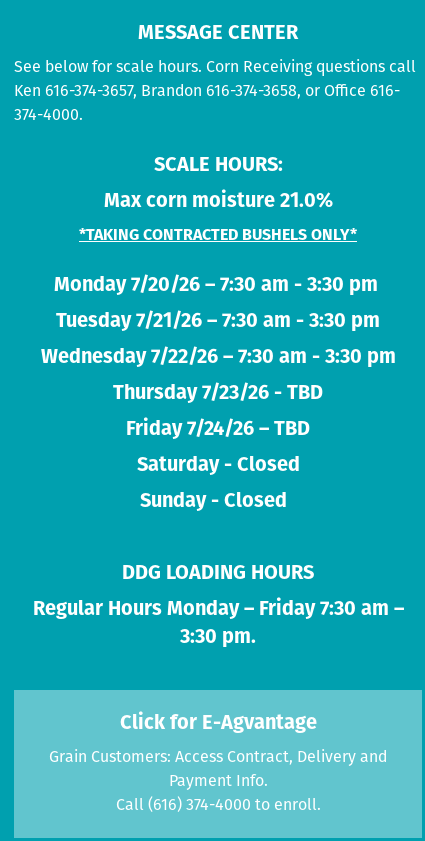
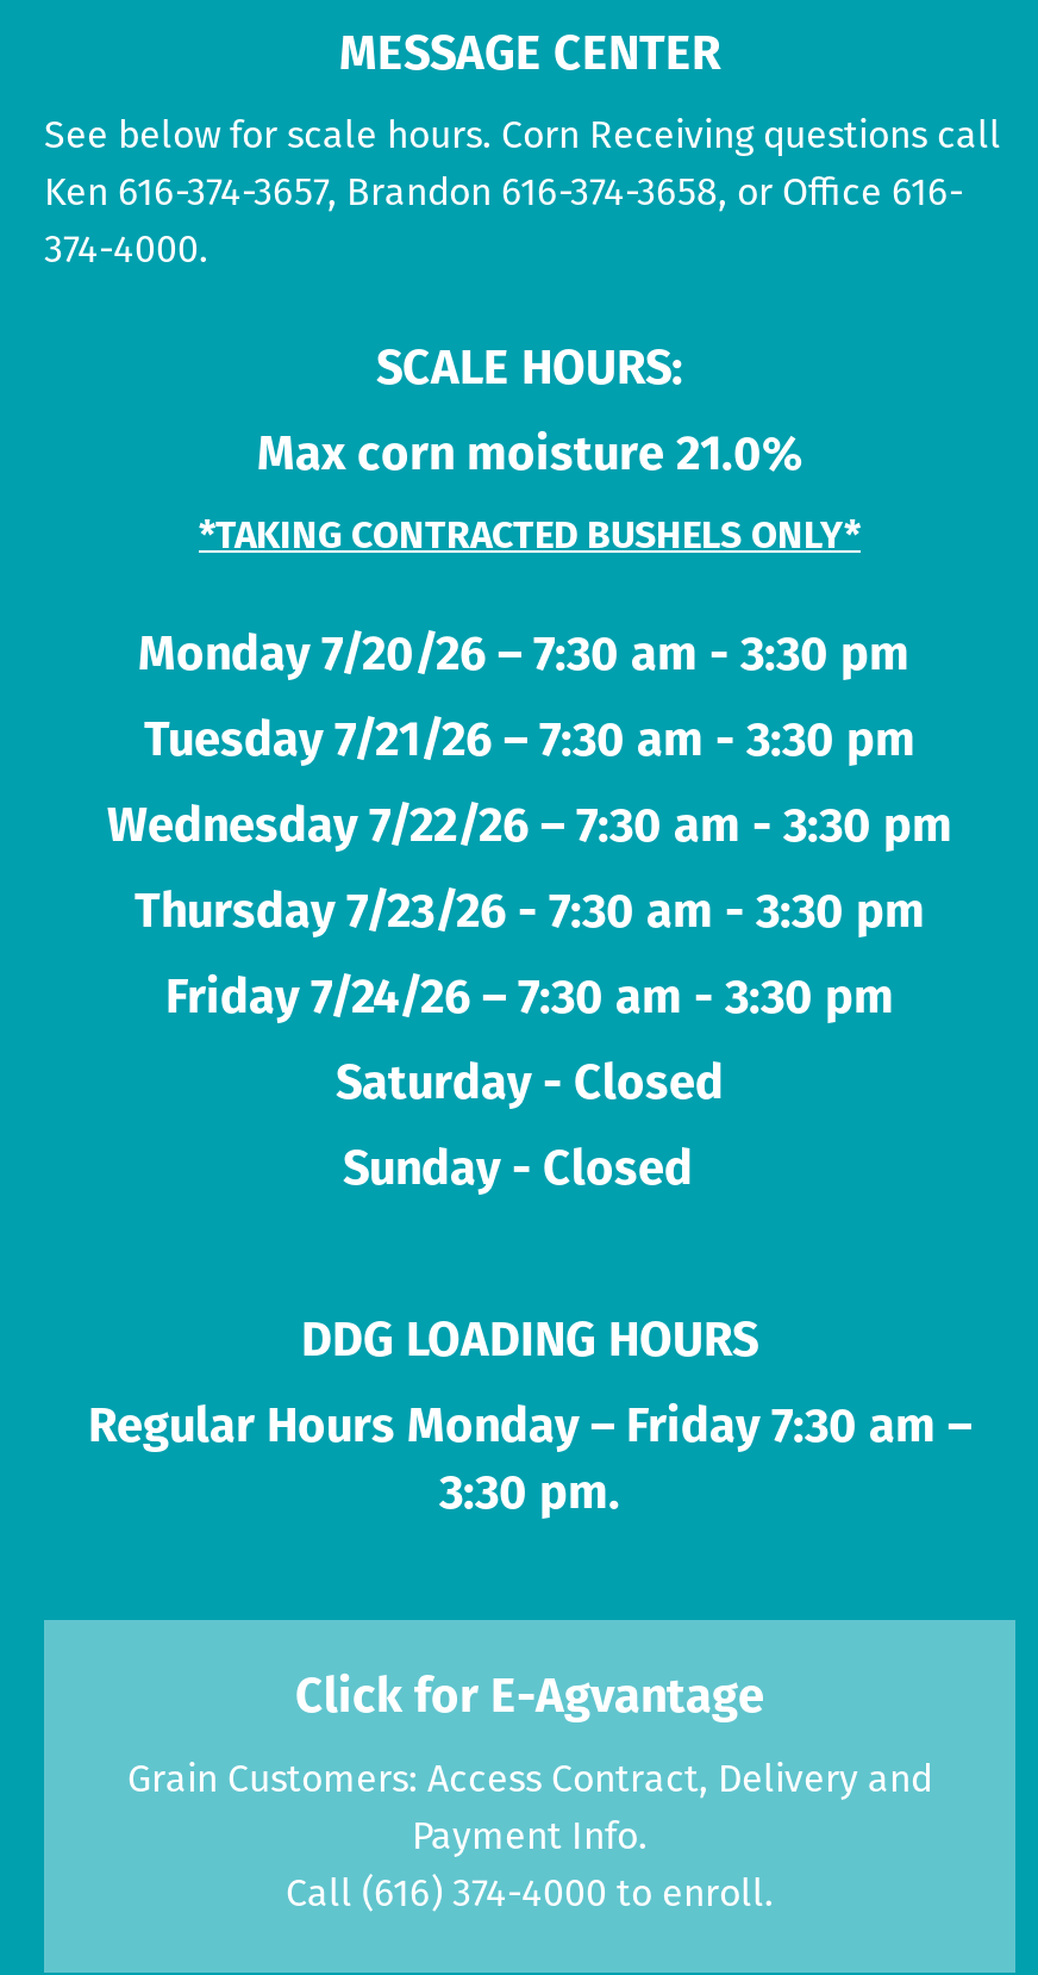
- Thursday 7/23/26 - TBD
+ Thursday 7/23/26 - 7:30 am - 3:30 pm

- Friday 7/24/26 – TBD
+ Friday 7/24/26 – 7:30 am - 3:30 pm
